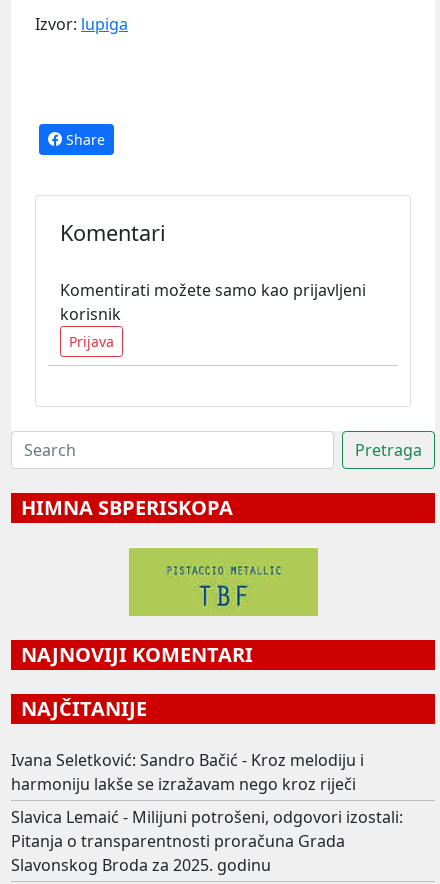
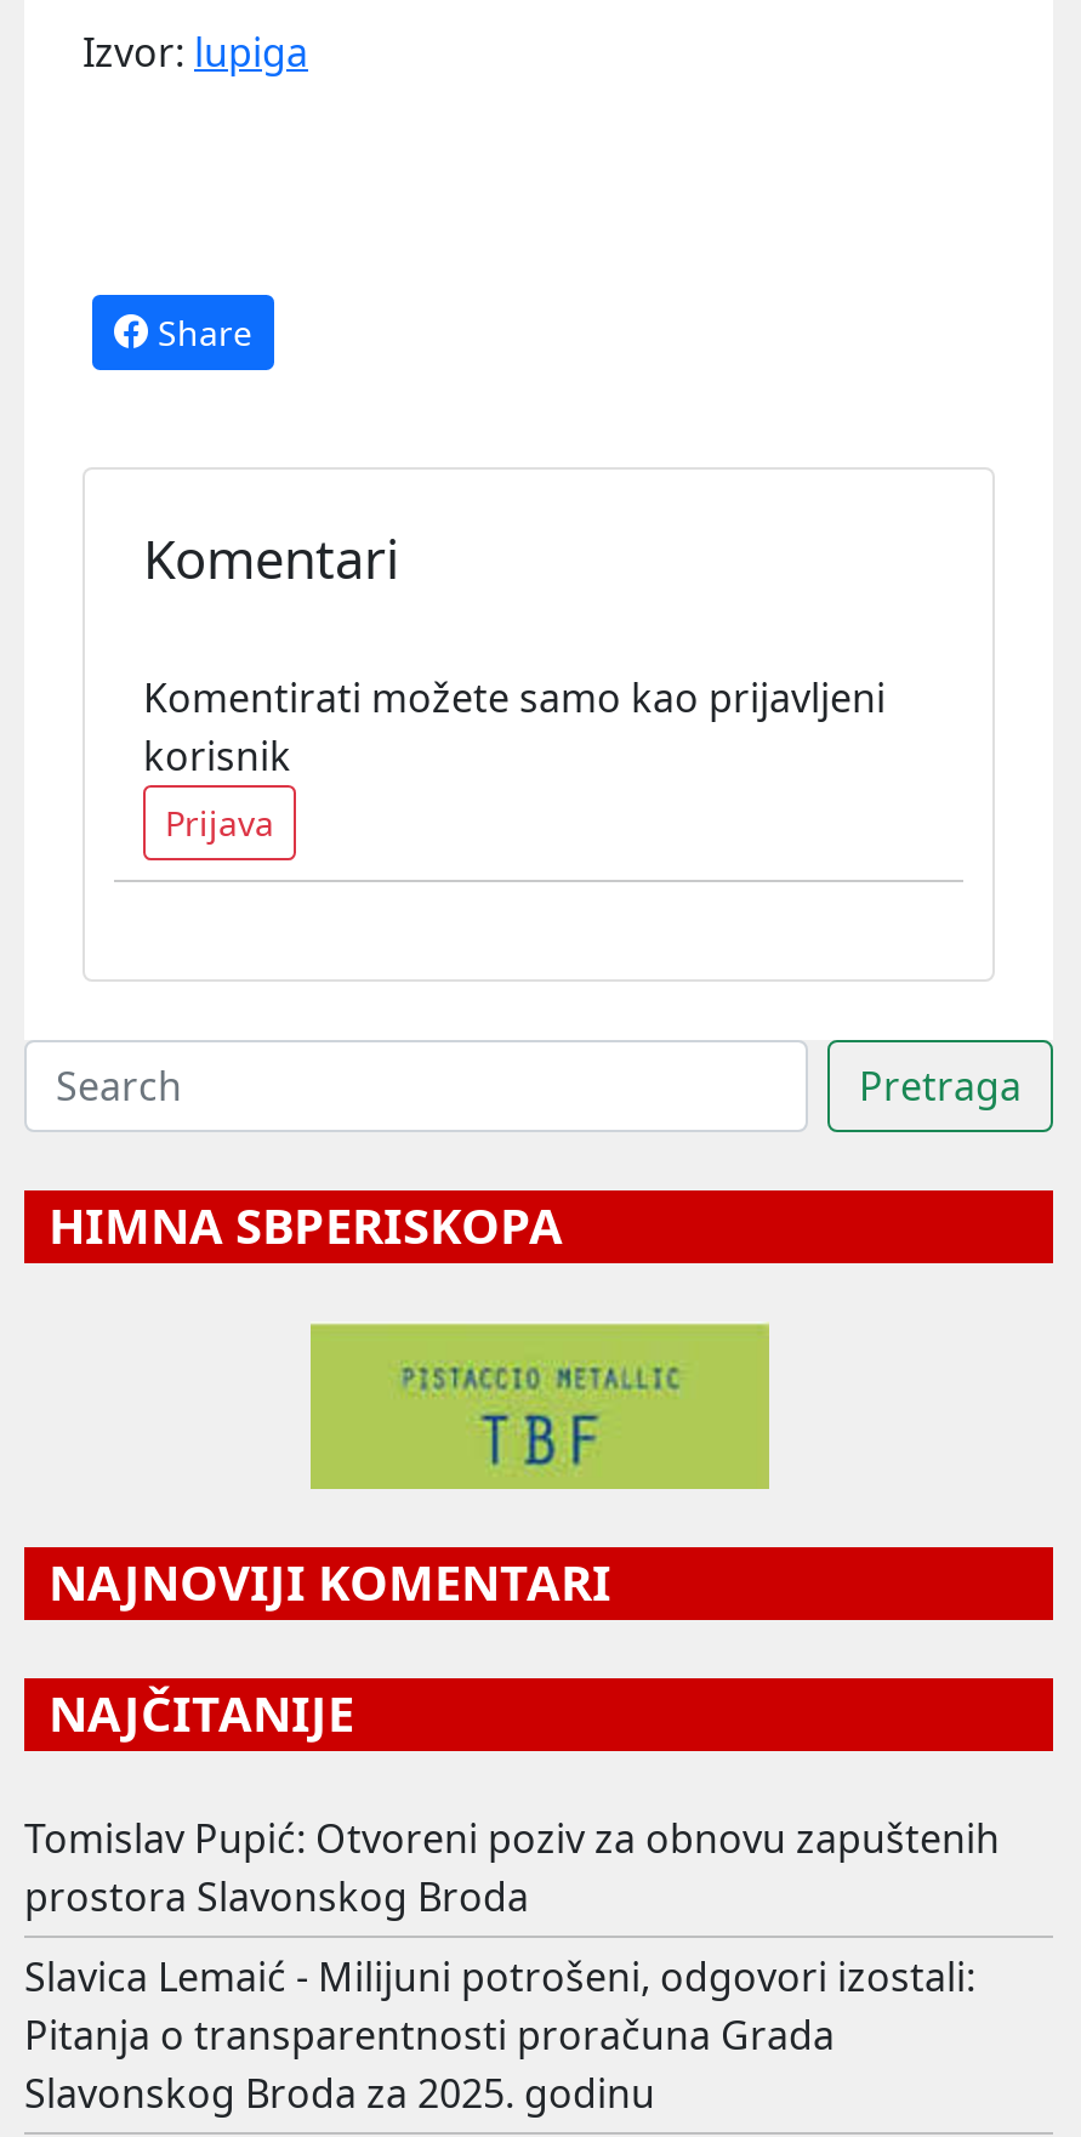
- Ivana Seletković: Sandro Bačić - Kroz melodiju i
- harmoniju lakše se izražavam nego kroz riječi
+ Tomislav Pupić: Otvoreni poziv za obnovu zapuštenih
+ prostora Slavonskog Broda
